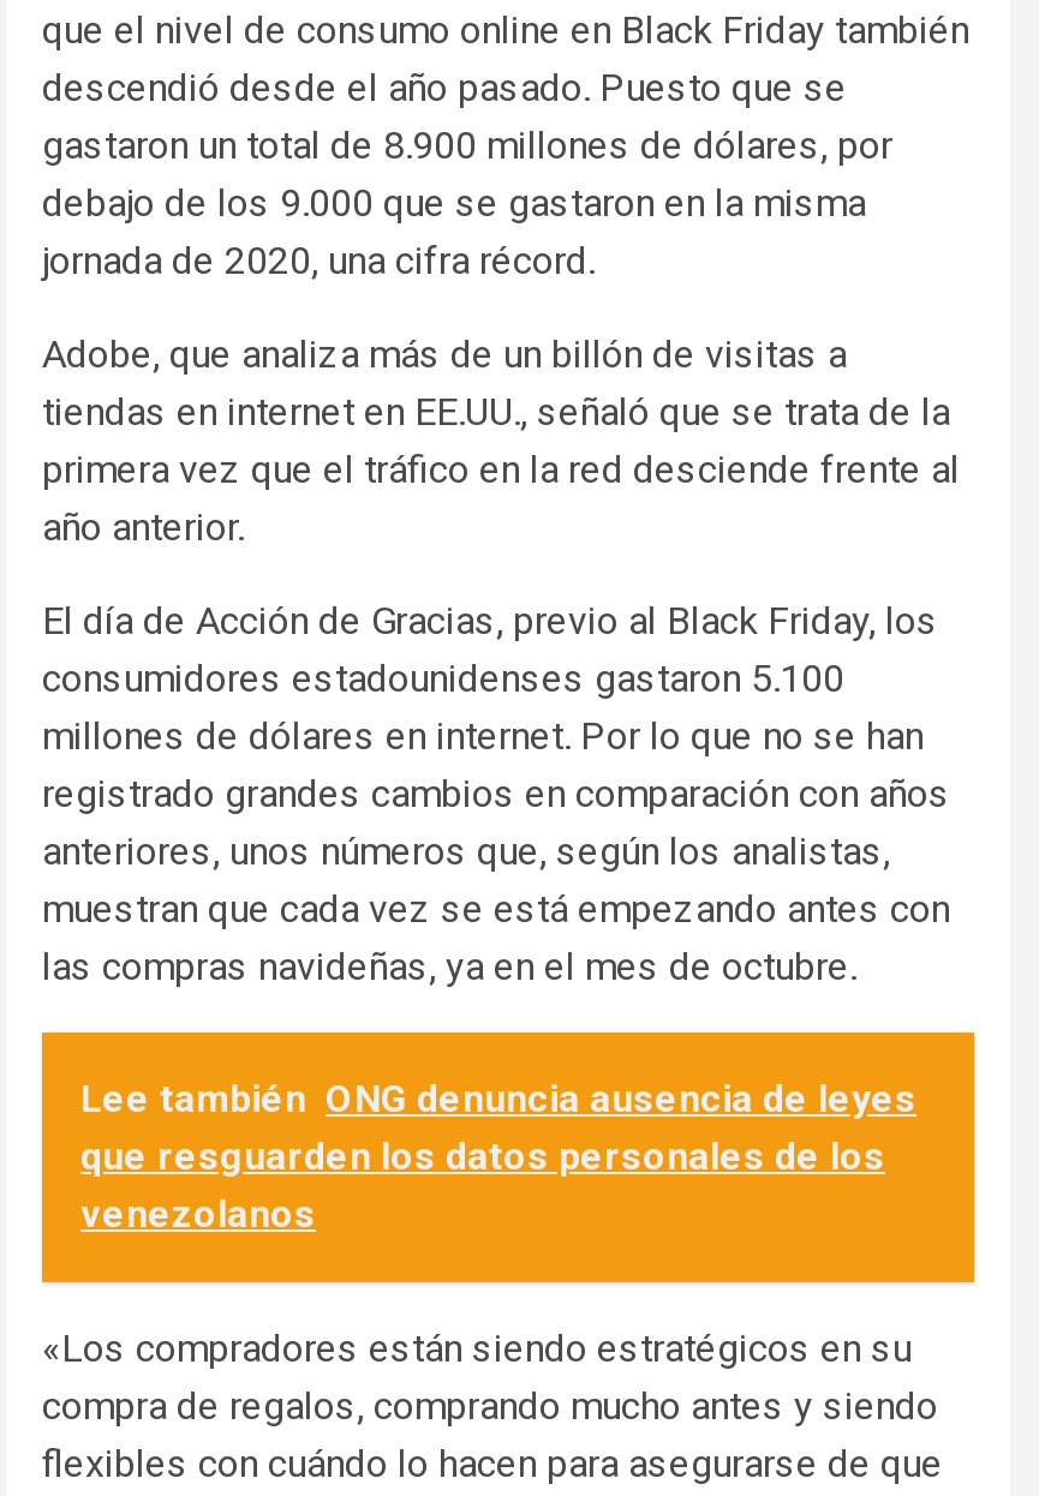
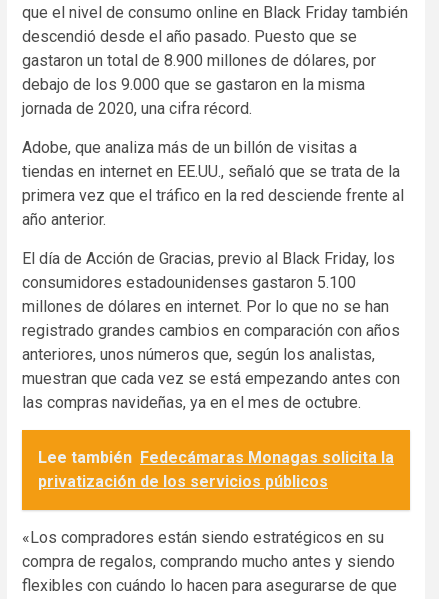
- Lee también ONG denuncia ausencia de leyes
- que resguarden los datos personales de los
- venezolanos
+ Lee también Fedecámaras Monagas solicita la
+ privatización de los servicios públicos
